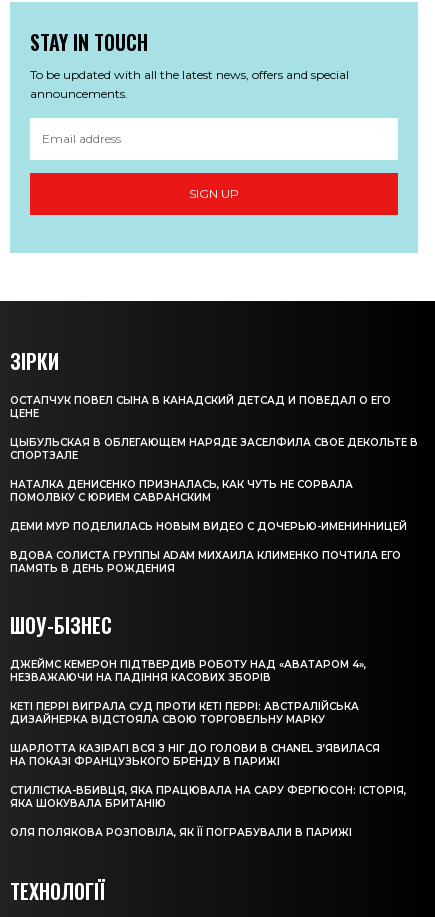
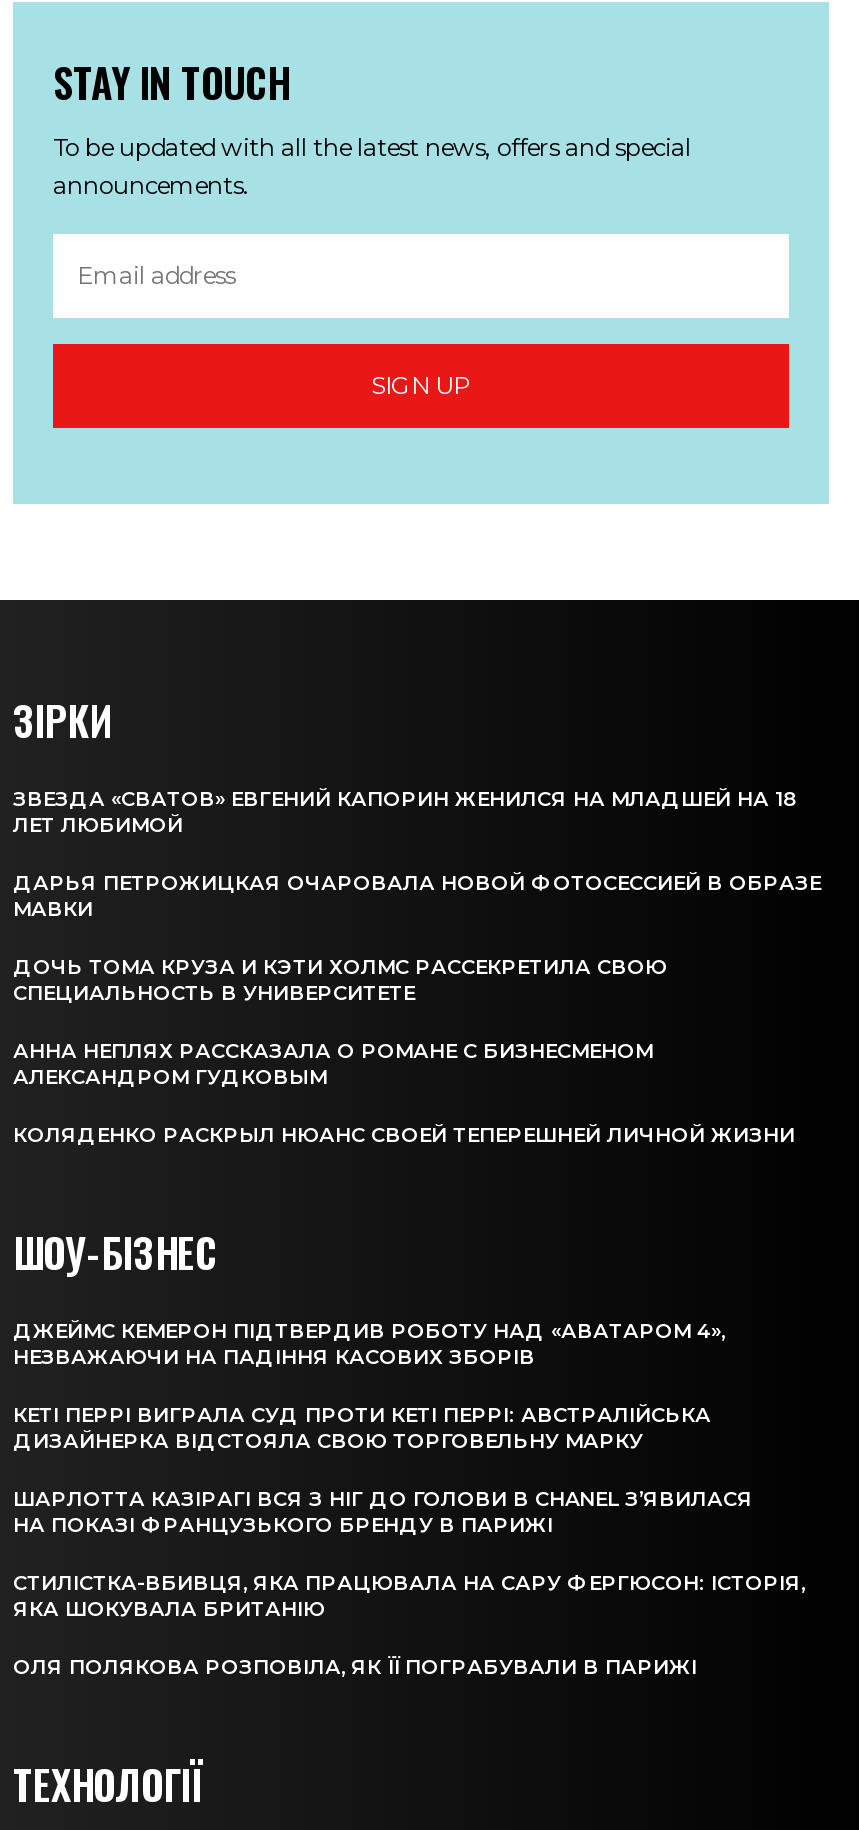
- ОСТАПЧУК ПОВЕЛ СЫНА В КАНАДСКИЙ ДЕТСАД И ПОВЕДАЛ О ЕГО
- ЦЕНЕ
+ ЗВЕЗДА «СВАТОВ» ЕВГЕНИЙ КАПОРИН ЖЕНИЛСЯ НА МЛАДШЕЙ НА 18
+ ЛЕТ ЛЮБИМОЙ

- ЦЫБУЛЬСКАЯ В ОБЛЕГАЮЩЕМ НАРЯДЕ ЗАСЕЛФИЛА СВОЕ ДЕКОЛЬТЕ В
- СПОРТЗАЛЕ
+ ДАРЬЯ ПЕТРОЖИЦКАЯ ОЧАРОВАЛА НОВОЙ ФОТОСЕССИЕЙ В ОБРАЗЕ
+ МАВКИ

- НАТАЛКА ДЕНИСЕНКО ПРИЗНАЛАСЬ, КАК ЧУТЬ НЕ СОРВАЛА
- ПОМОЛВКУ С ЮРИЕМ САВРАНСКИМ
+ ДОЧЬ ТОМА КРУЗА И КЭТИ ХОЛМС РАССЕКРЕТИЛА СВОЮ
+ СПЕЦИАЛЬНОСТЬ В УНИВЕРСИТЕТЕ

- ДЕМИ МУР ПОДЕЛИЛАСЬ НОВЫМ ВИДЕО С ДОЧЕРЬЮ-ИМЕНИННИЦЕЙ
+ АННА НЕПЛЯХ РАССКАЗАЛА О РОМАНЕ С БИЗНЕСМЕНОМ
+ АЛЕКСАНДРОМ ГУДКОВЫМ

- ВДОВА СОЛИСТА ГРУППЫ ADAM МИХАИЛА КЛИМЕНКО ПОЧТИЛА ЕГО
- ПАМЯТЬ В ДЕНЬ РОЖДЕНИЯ
+ КОЛЯДЕНКО РАСКРЫЛ НЮАНС СВОЕЙ ТЕПЕРЕШНЕЙ ЛИЧНОЙ ЖИЗНИ
